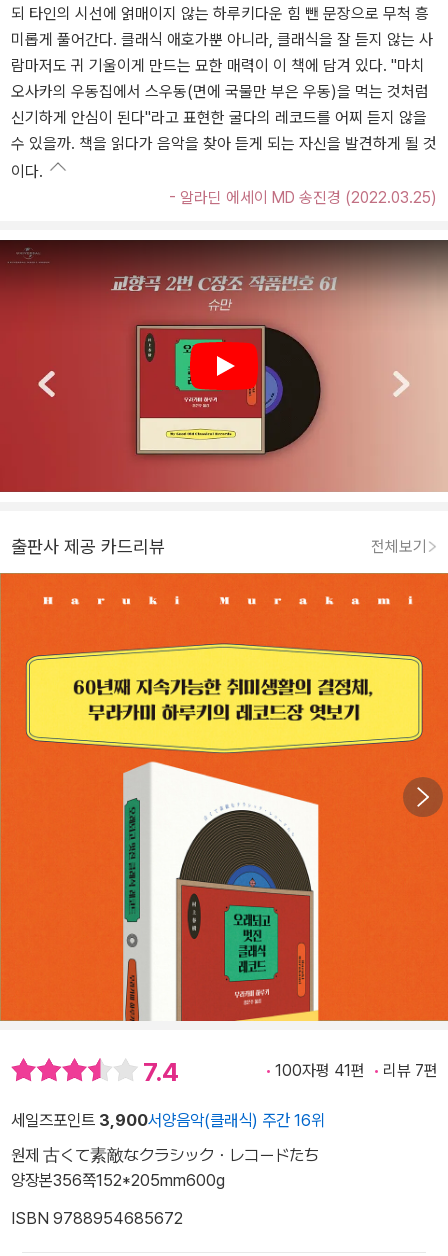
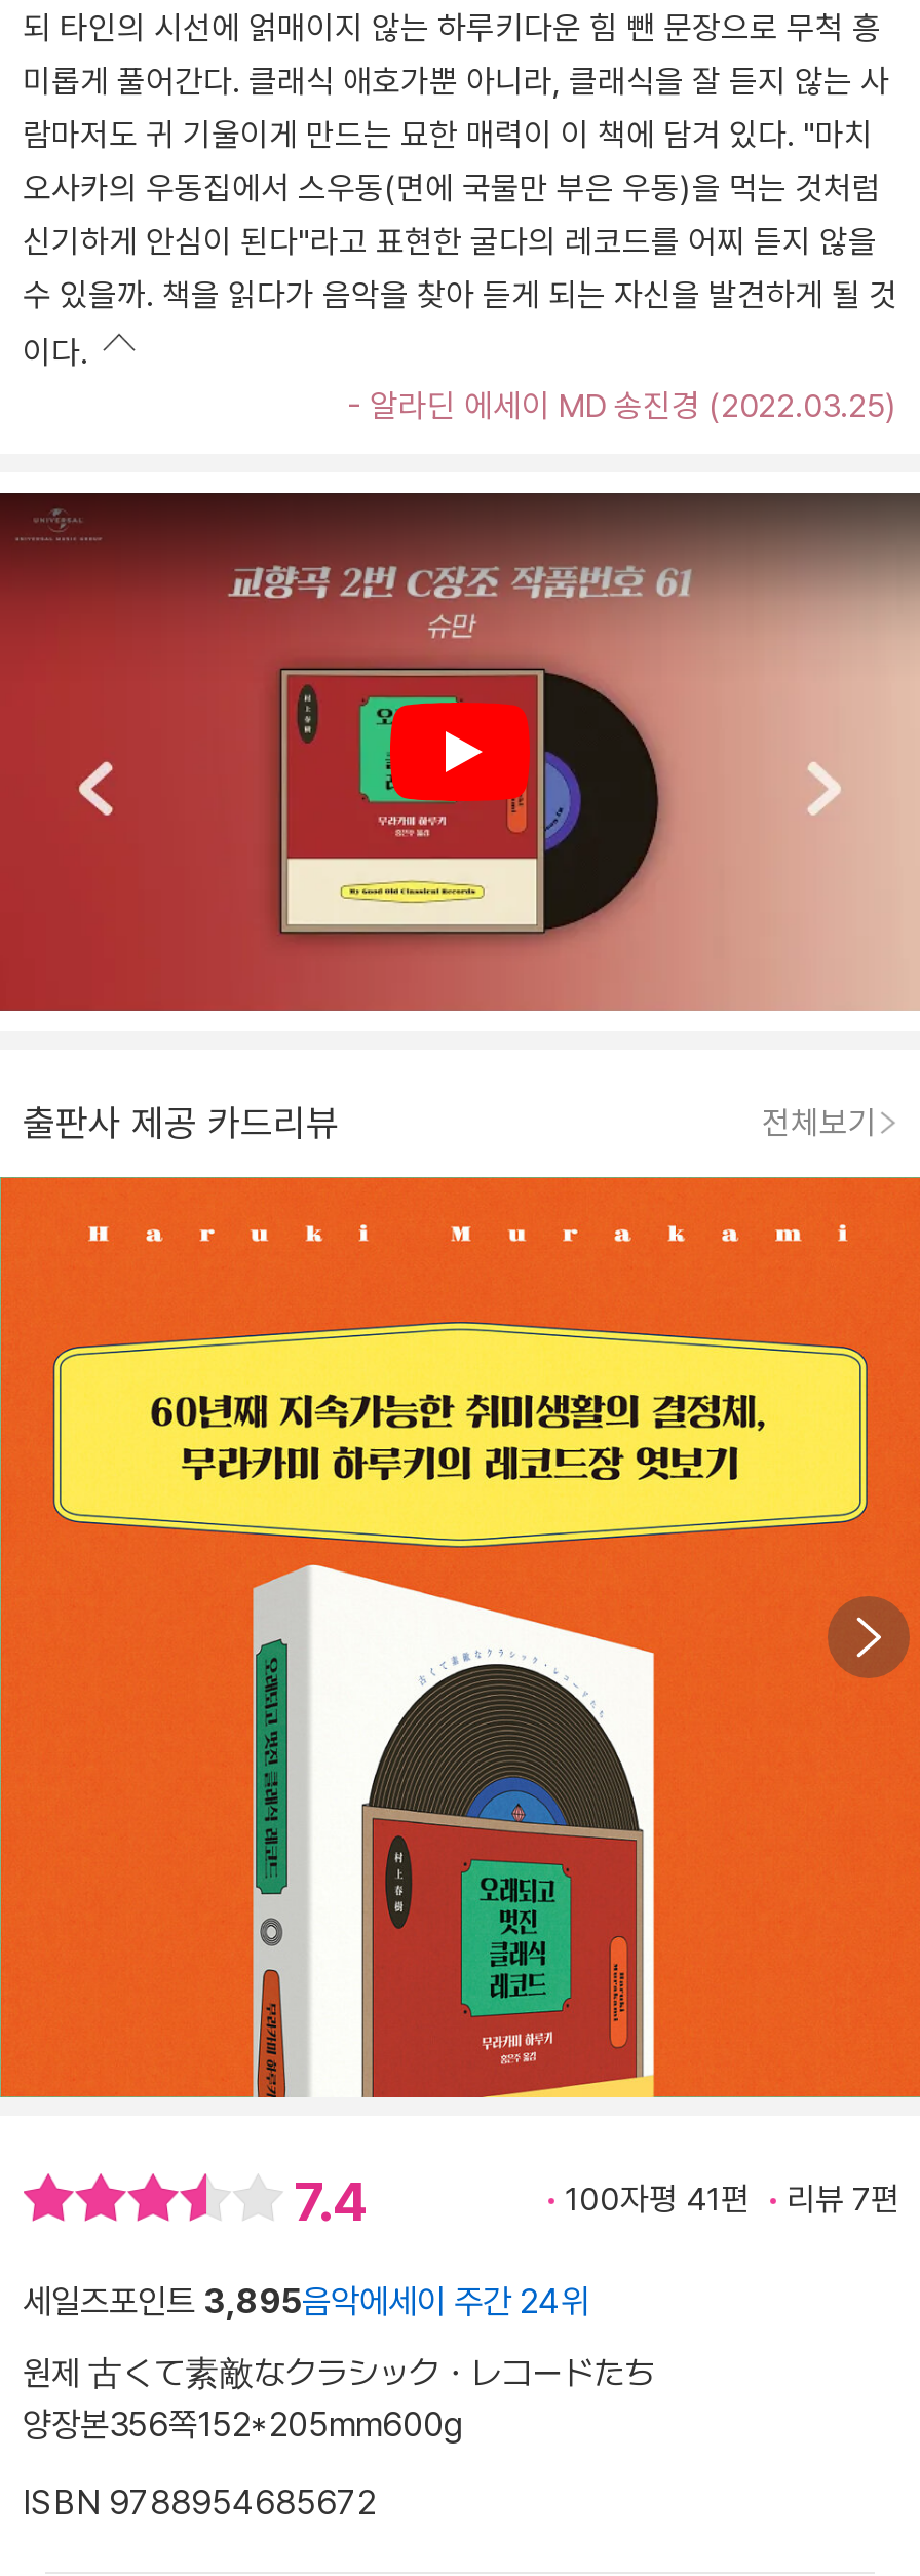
- 세일즈포인트 3,900서양음악(클래식) 주간 16위
+ 세일즈포인트 3,895음악에세이 주간 24위
